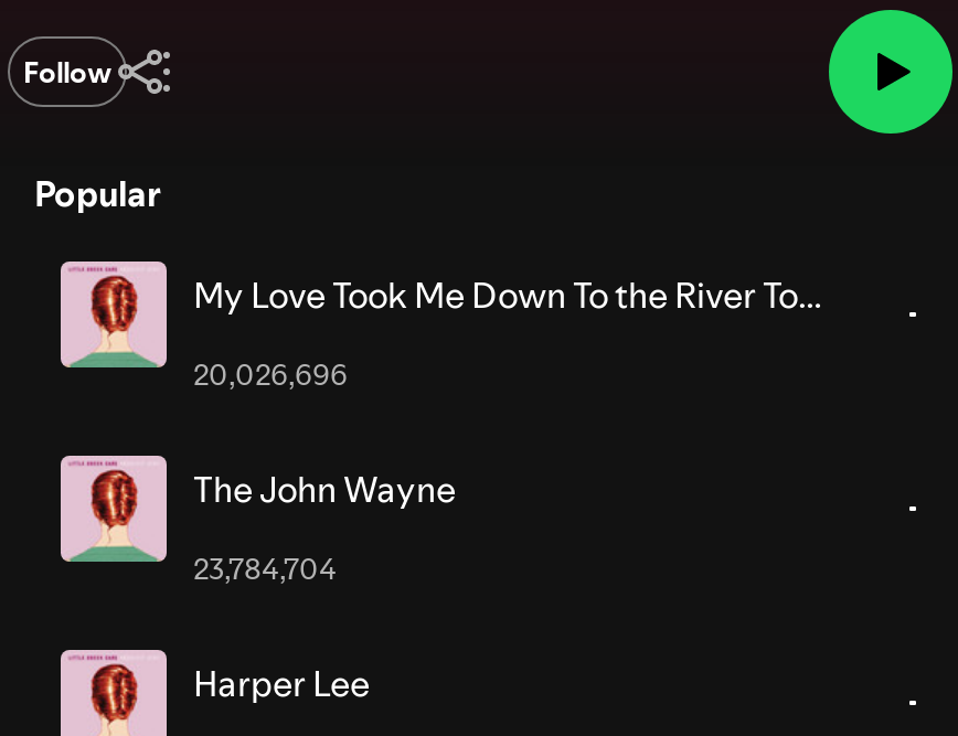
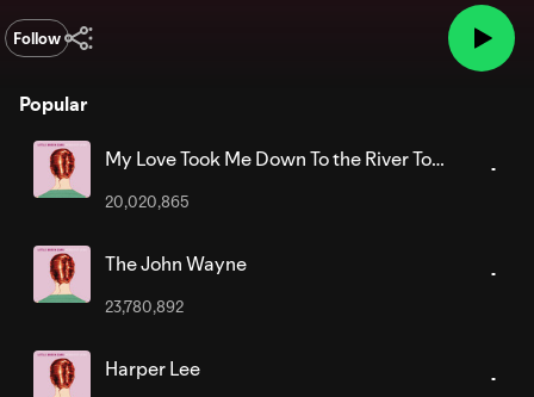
- 20,026,696
+ 20,020,865

- 23,784,704
+ 23,780,892
